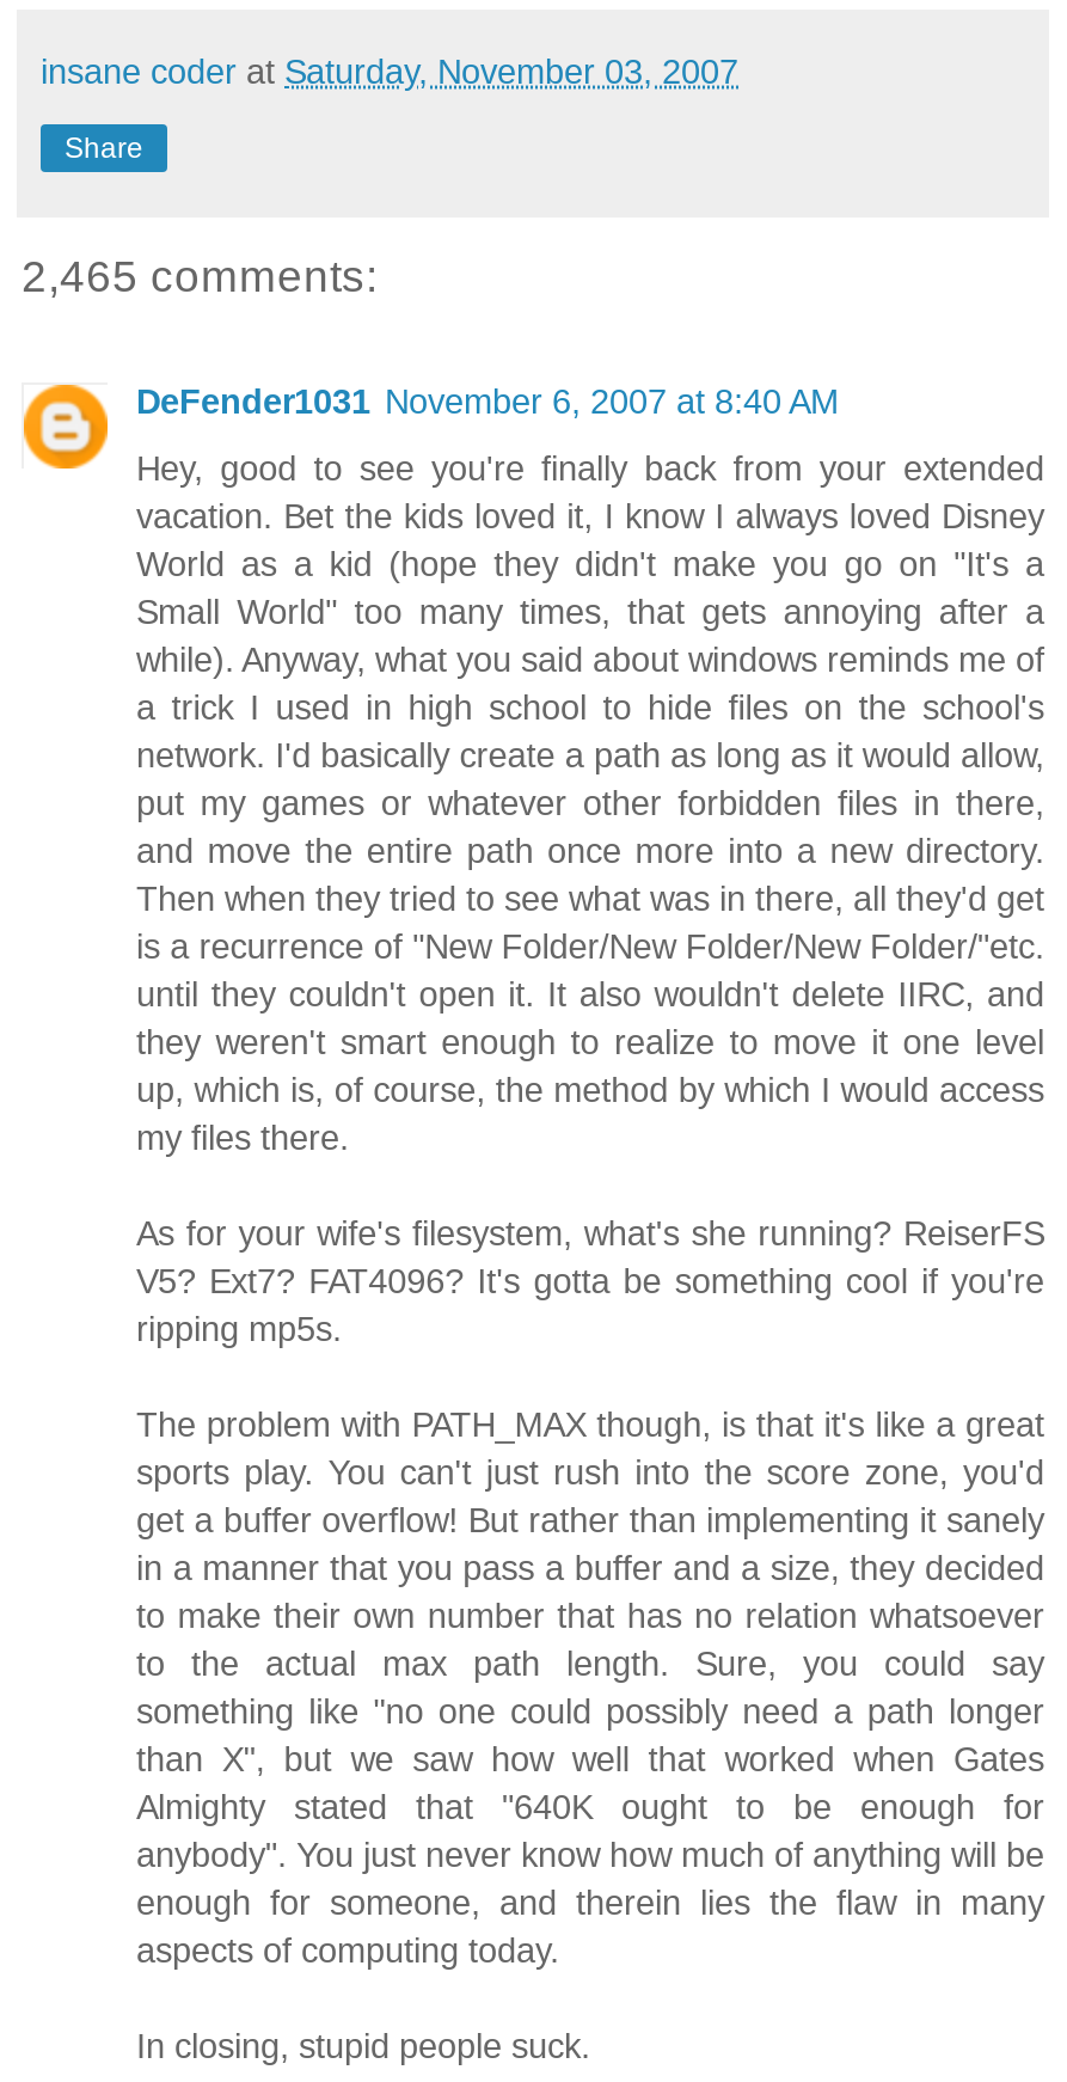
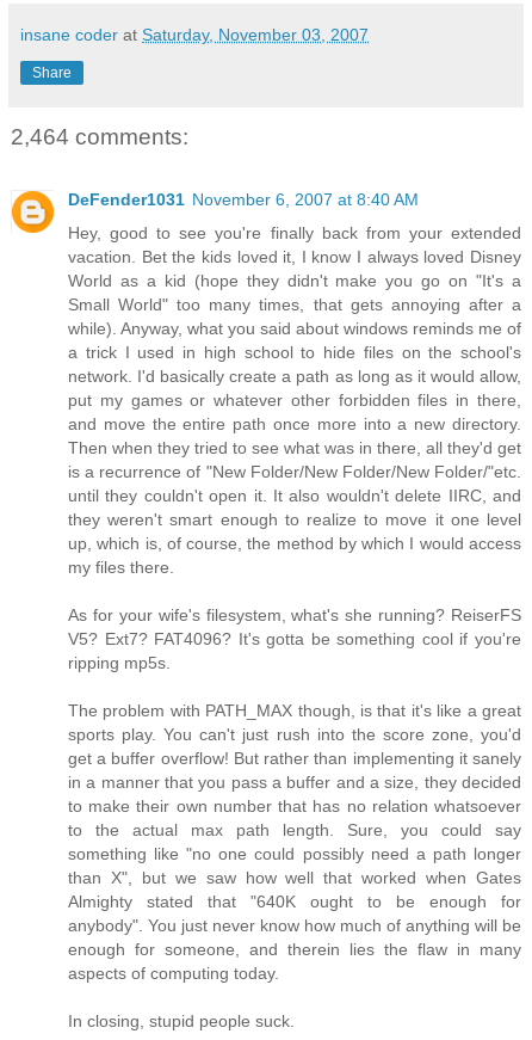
- 2,465 comments:
+ 2,464 comments:
